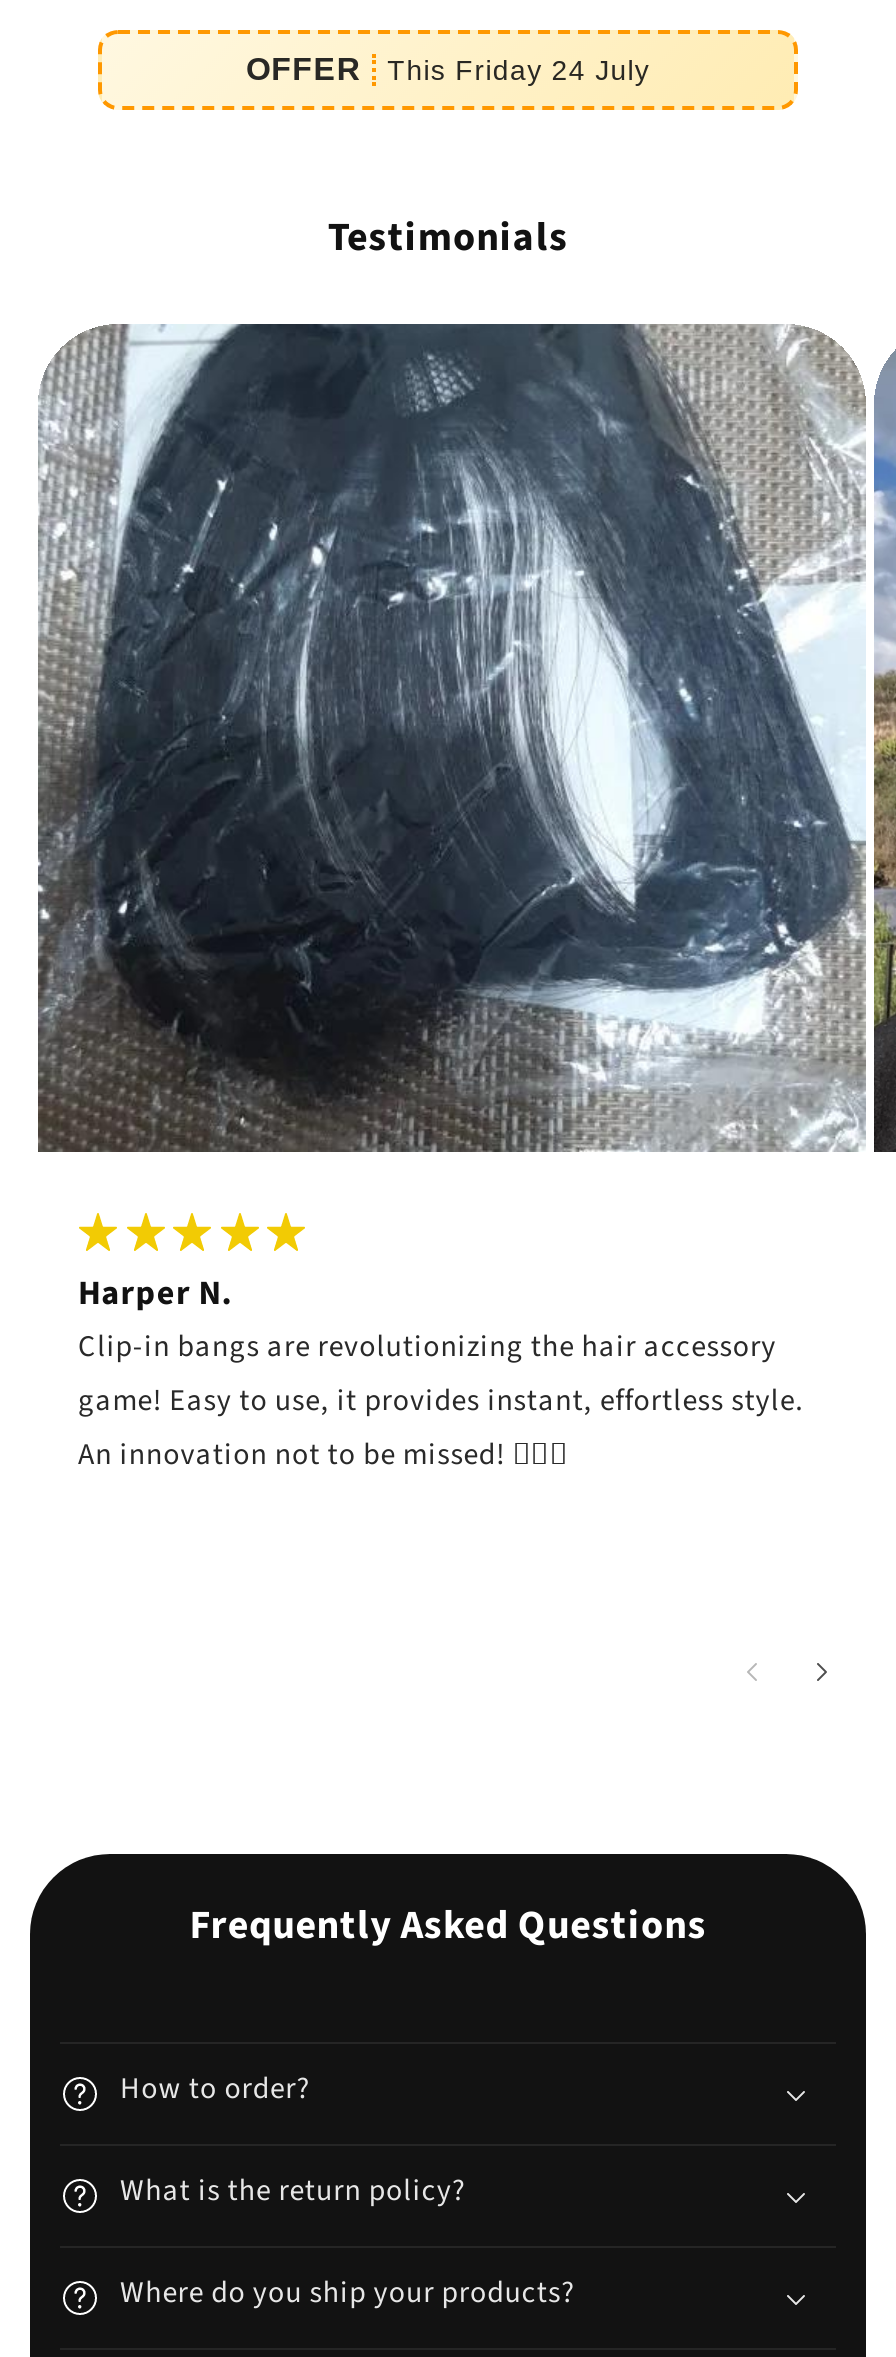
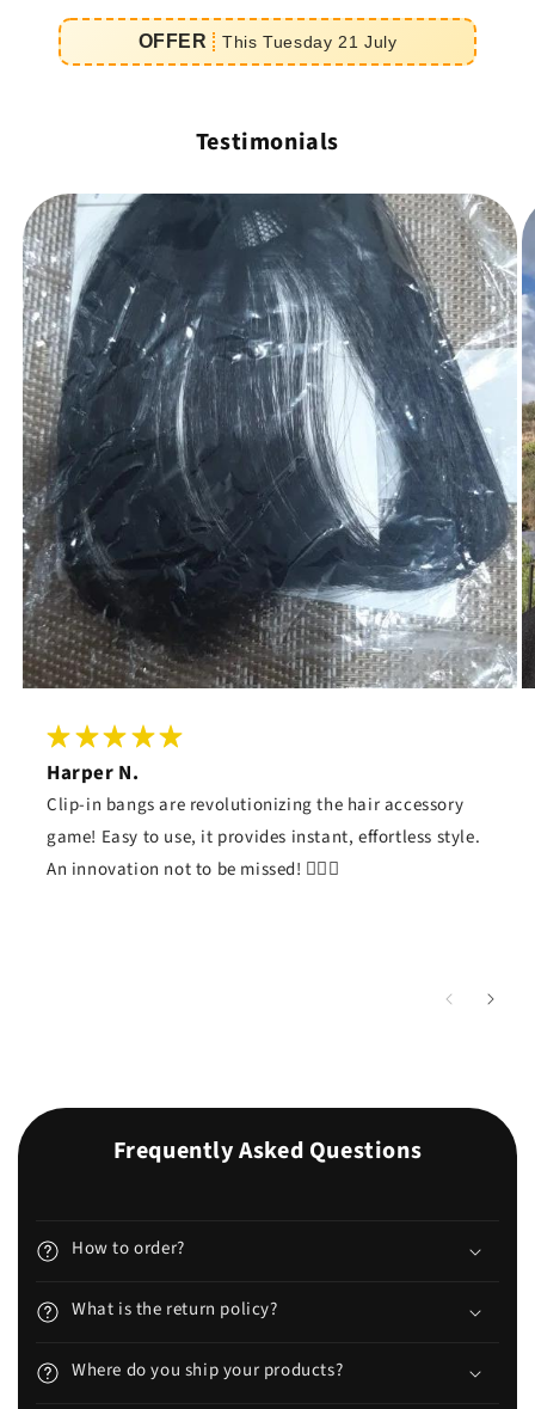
- This Friday 24 July
+ This Tuesday 21 July
